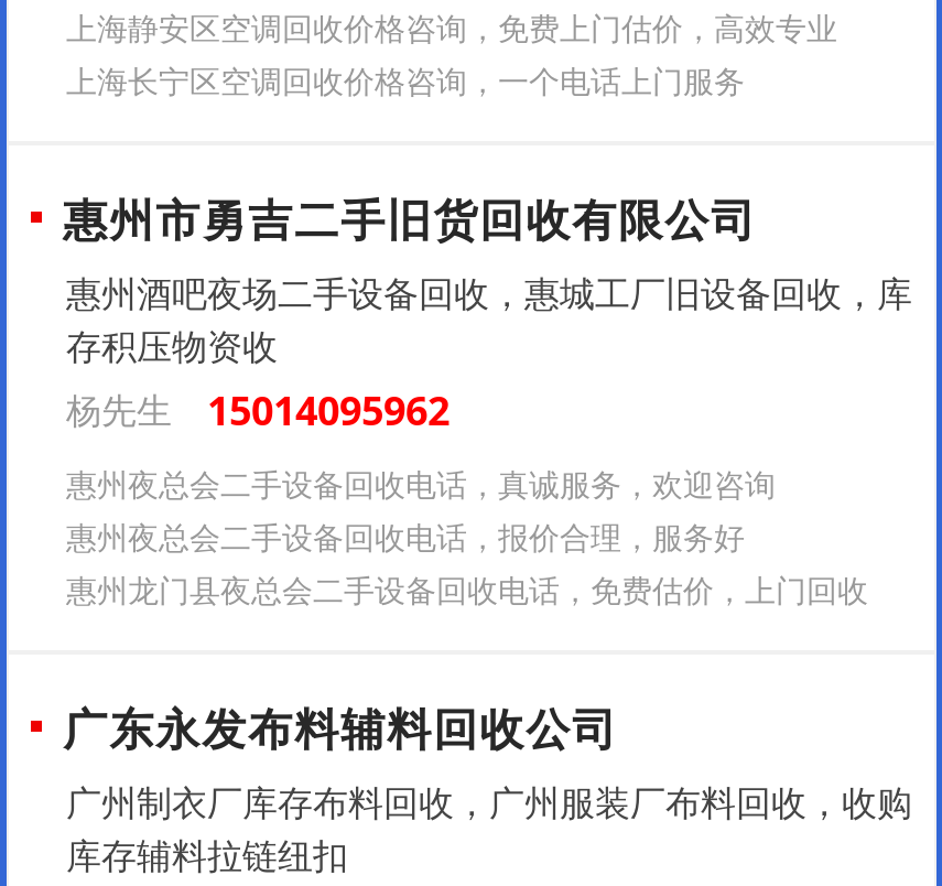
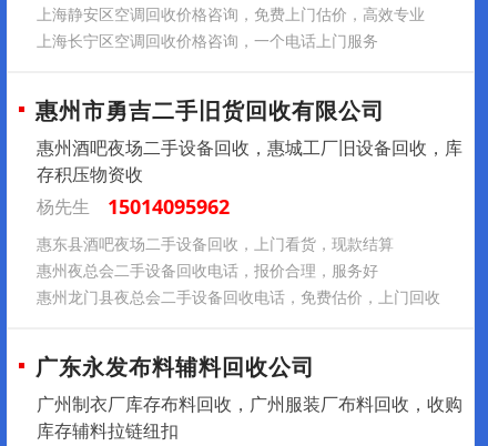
- 惠州夜总会二手设备回收电话，真诚服务，欢迎咨询
+ 惠东县酒吧夜场二手设备回收，上门看货，现款结算
